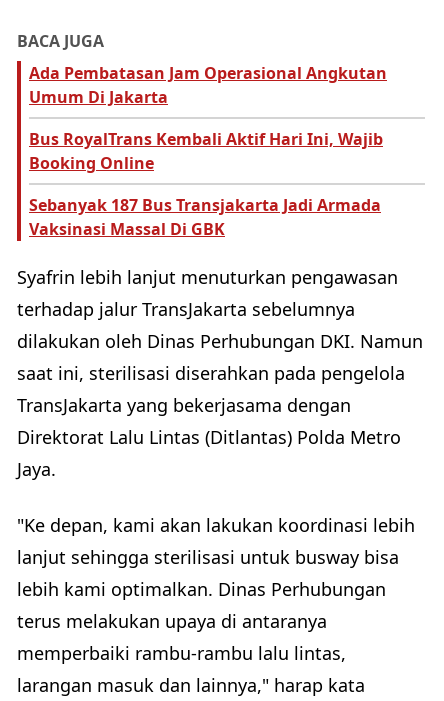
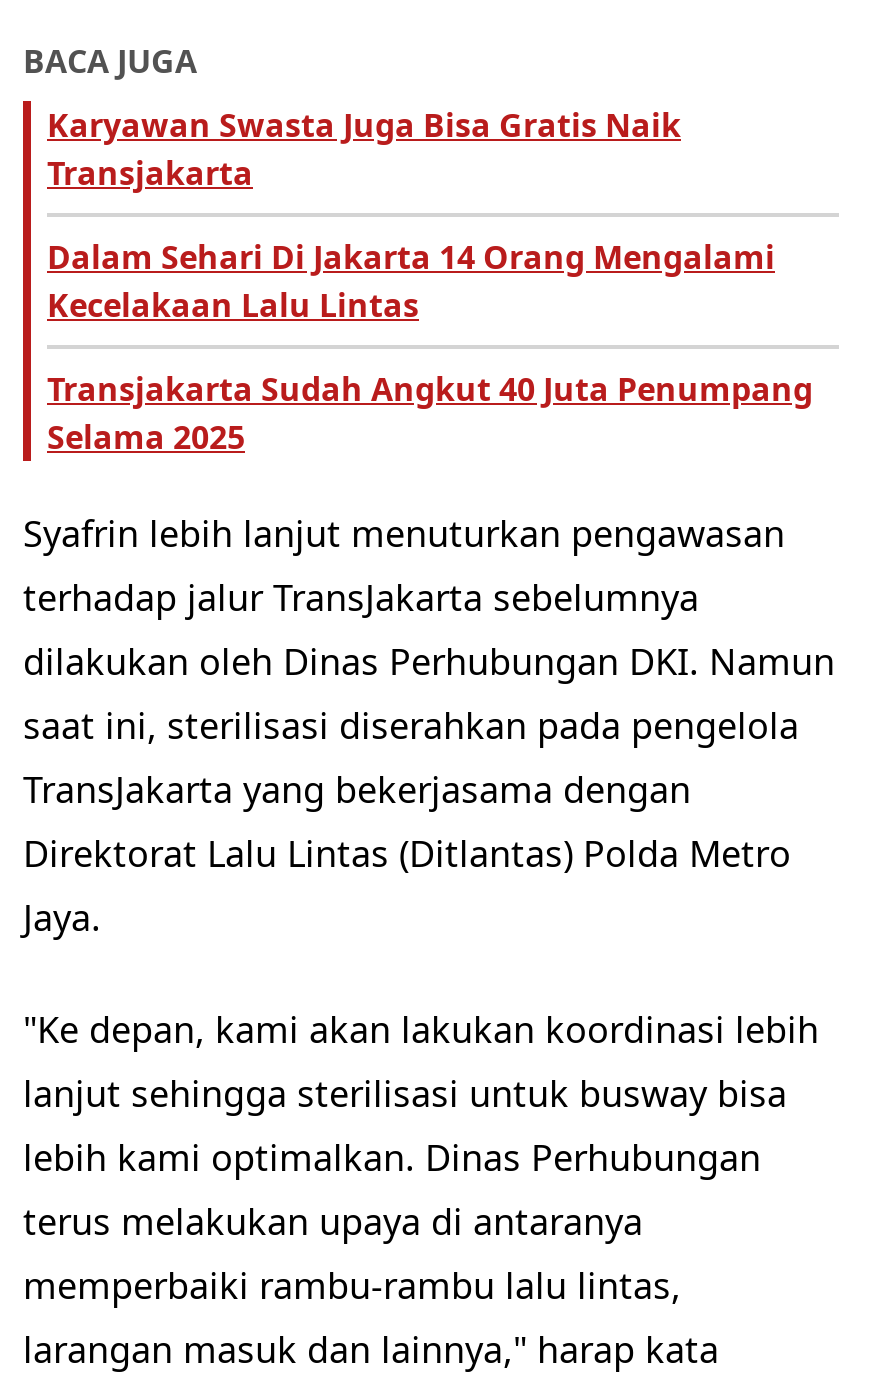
- Ada Pembatasan Jam Operasional Angkutan
- Umum Di Jakarta
+ Karyawan Swasta Juga Bisa Gratis Naik
+ Transjakarta

- Bus RoyalTrans Kembali Aktif Hari Ini, Wajib
- Booking Online
+ Dalam Sehari Di Jakarta 14 Orang Mengalami
+ Kecelakaan Lalu Lintas

- Sebanyak 187 Bus Transjakarta Jadi Armada
- Vaksinasi Massal Di GBK
+ Transjakarta Sudah Angkut 40 Juta Penumpang
+ Selama 2025
